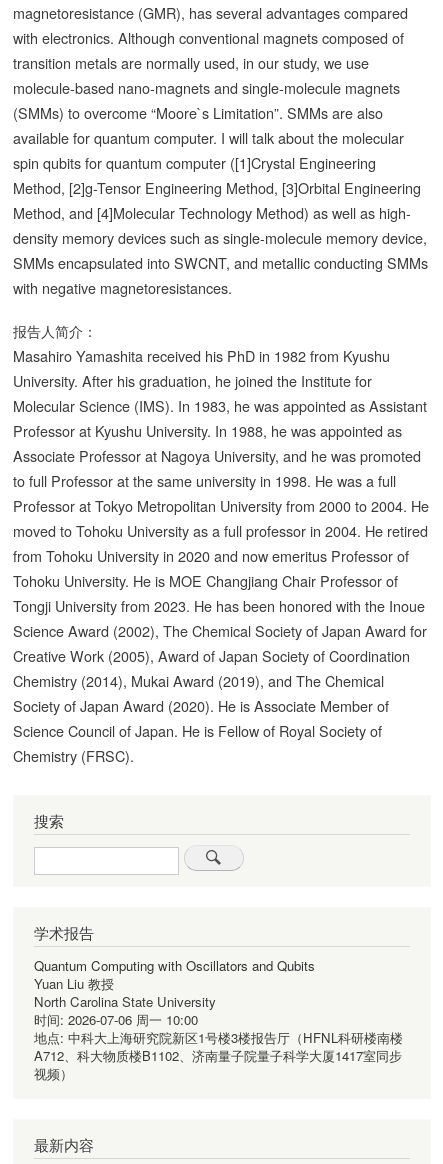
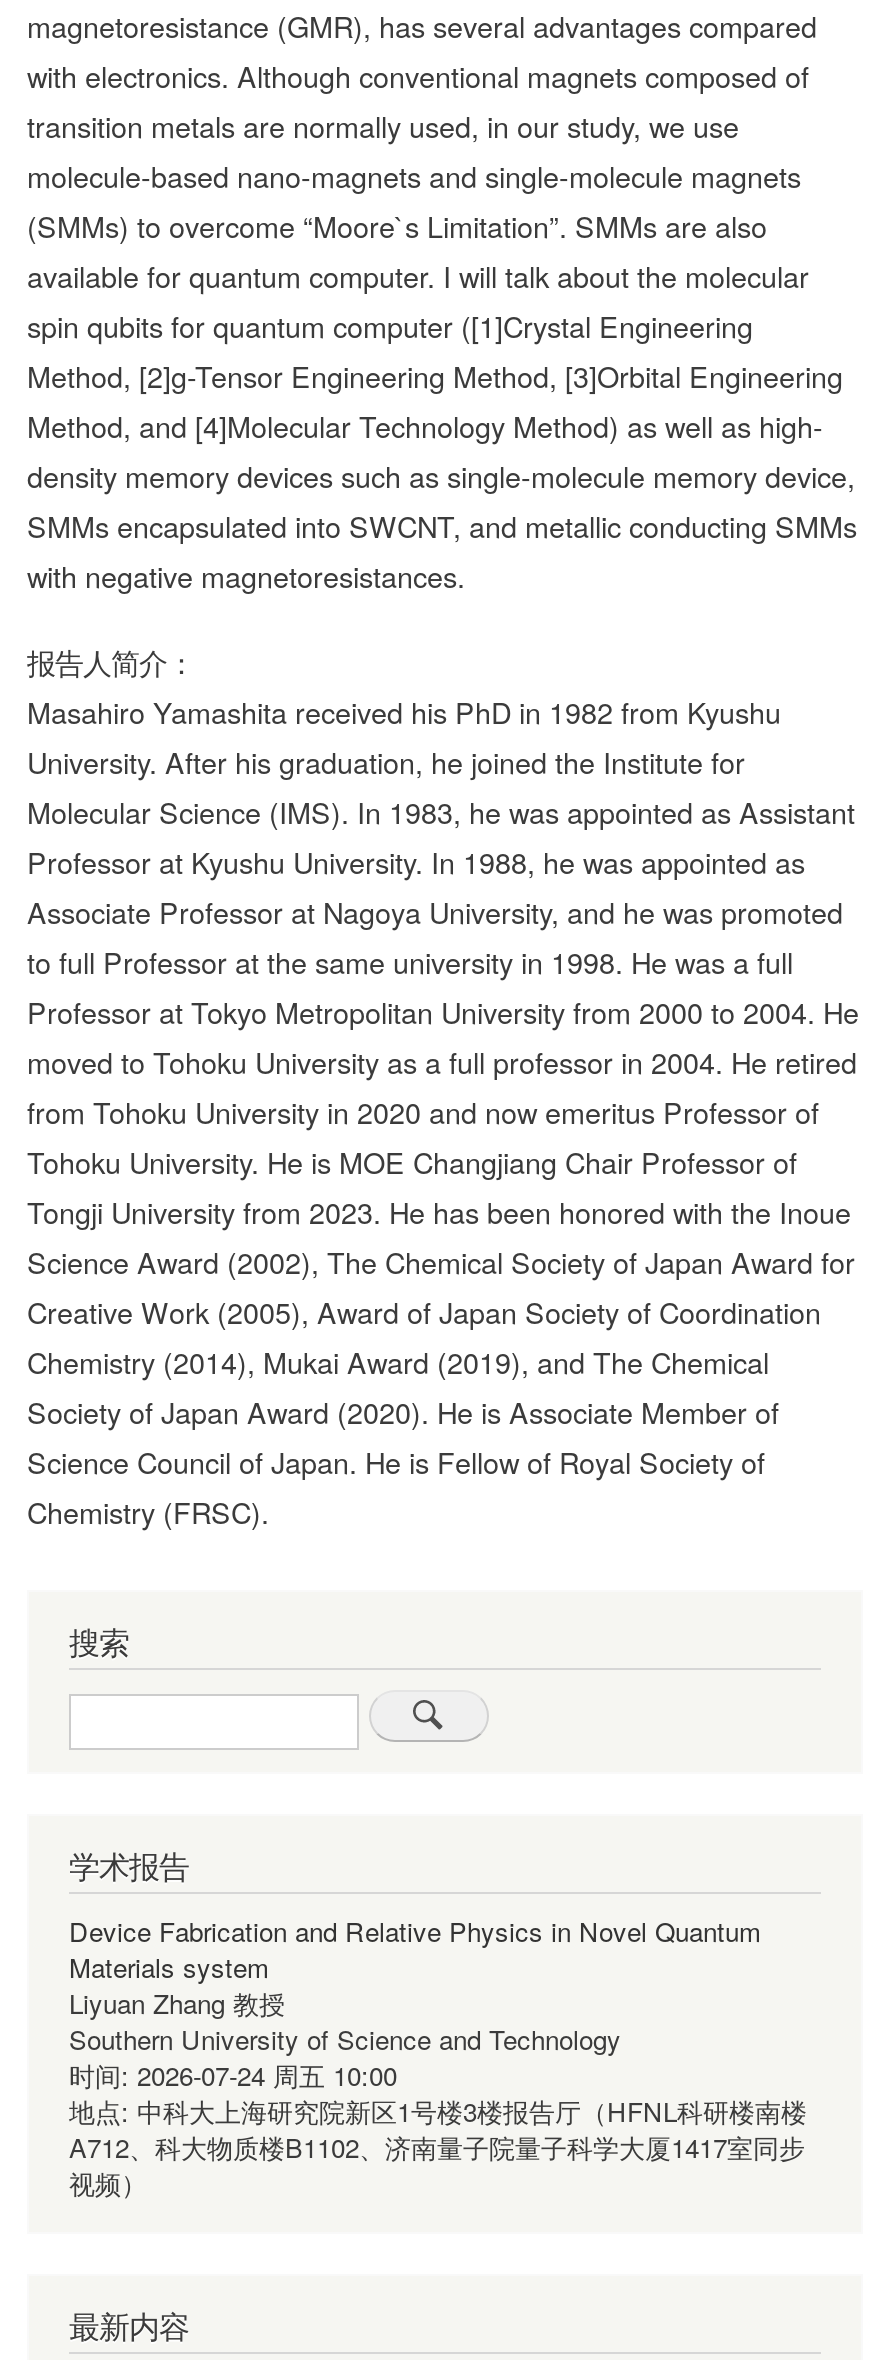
- Quantum Computing with Oscillators and Qubits
- Yuan Liu 教授
- North Carolina State University
- 时间: 2026-07-06 周一 10:00
+ Device Fabrication and Relative Physics in Novel Quantum
+ Materials system
+ Liyuan Zhang 教授
+ Southern University of Science and Technology
+ 时间: 2026-07-24 周五 10:00
